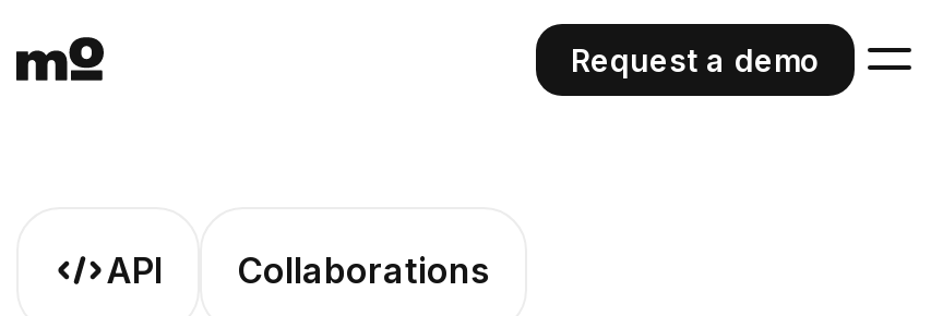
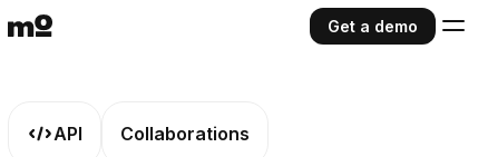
- Request a demo
+ Get a demo
